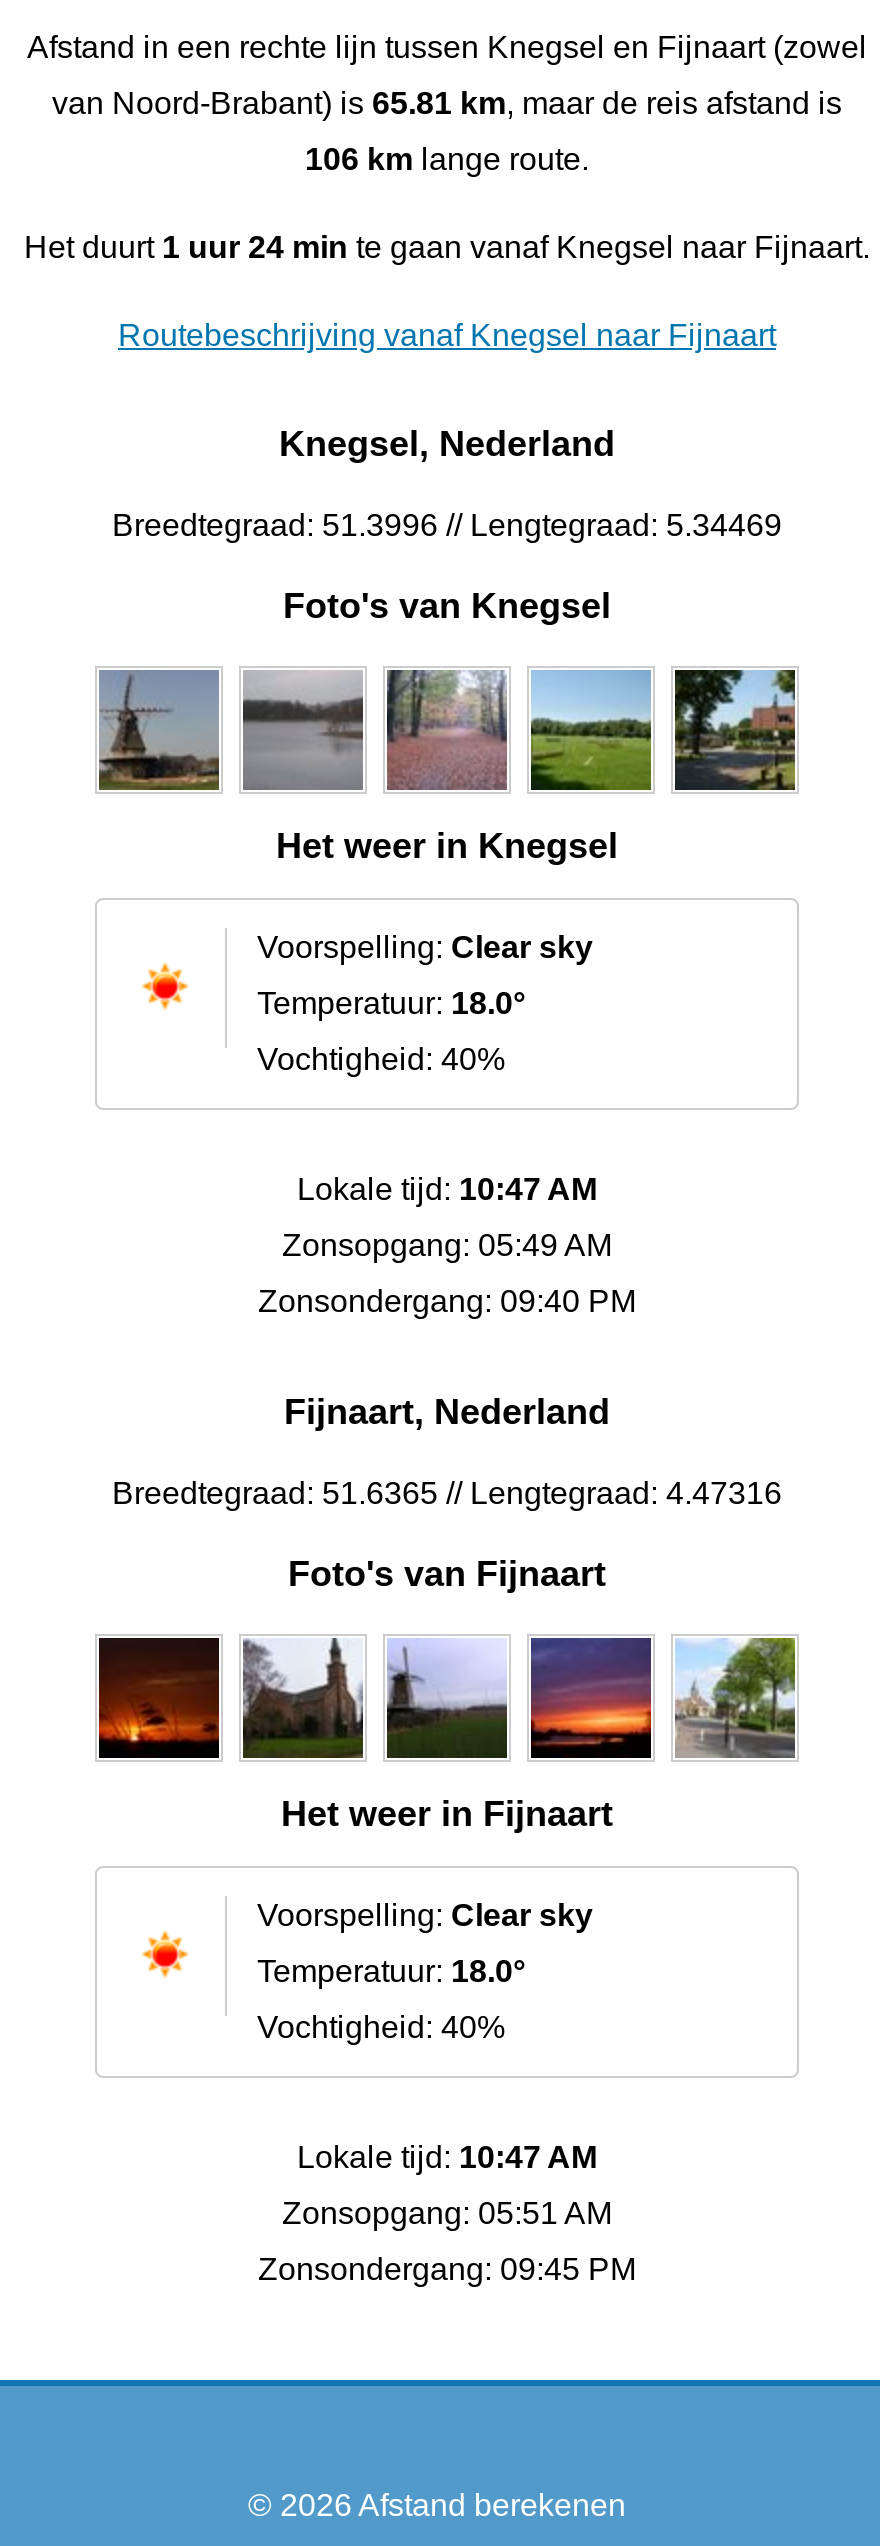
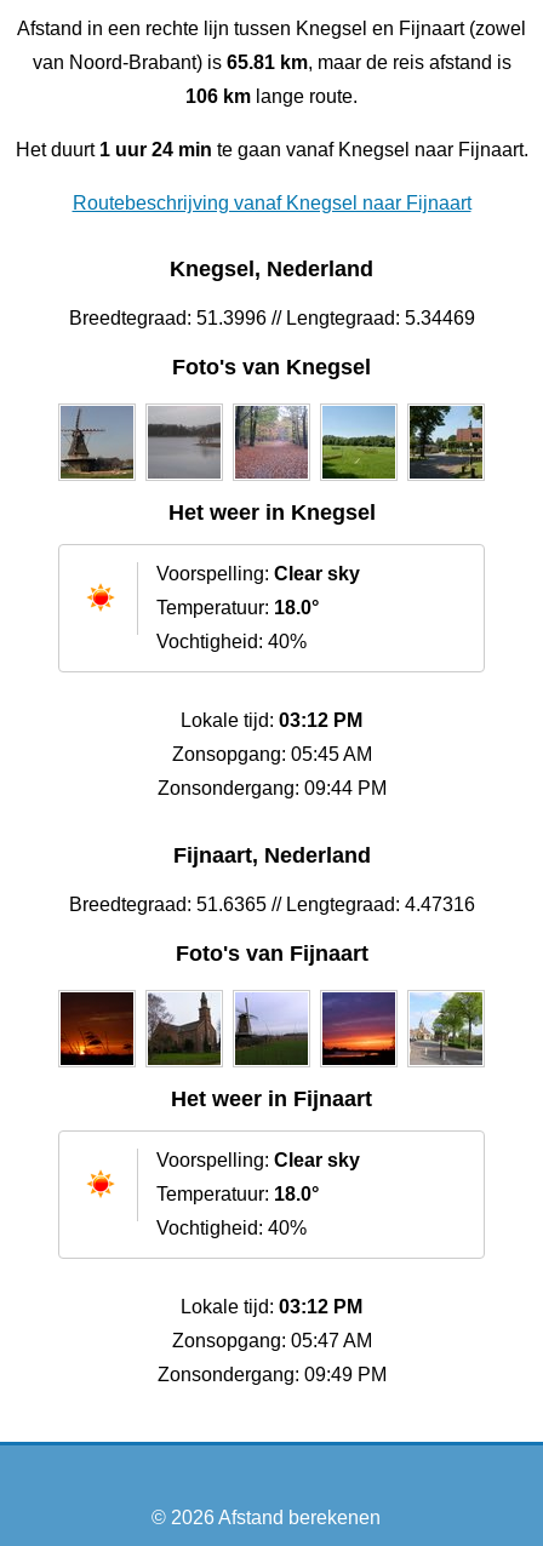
- Lokale tijd: 10:47 AM
+ Lokale tijd: 03:12 PM

- Zonsopgang: 05:49 AM
+ Zonsopgang: 05:45 AM

- Zonsondergang: 09:40 PM
+ Zonsondergang: 09:44 PM

- Lokale tijd: 10:47 AM
+ Lokale tijd: 03:12 PM

- Zonsopgang: 05:51 AM
+ Zonsopgang: 05:47 AM

- Zonsondergang: 09:45 PM
+ Zonsondergang: 09:49 PM
